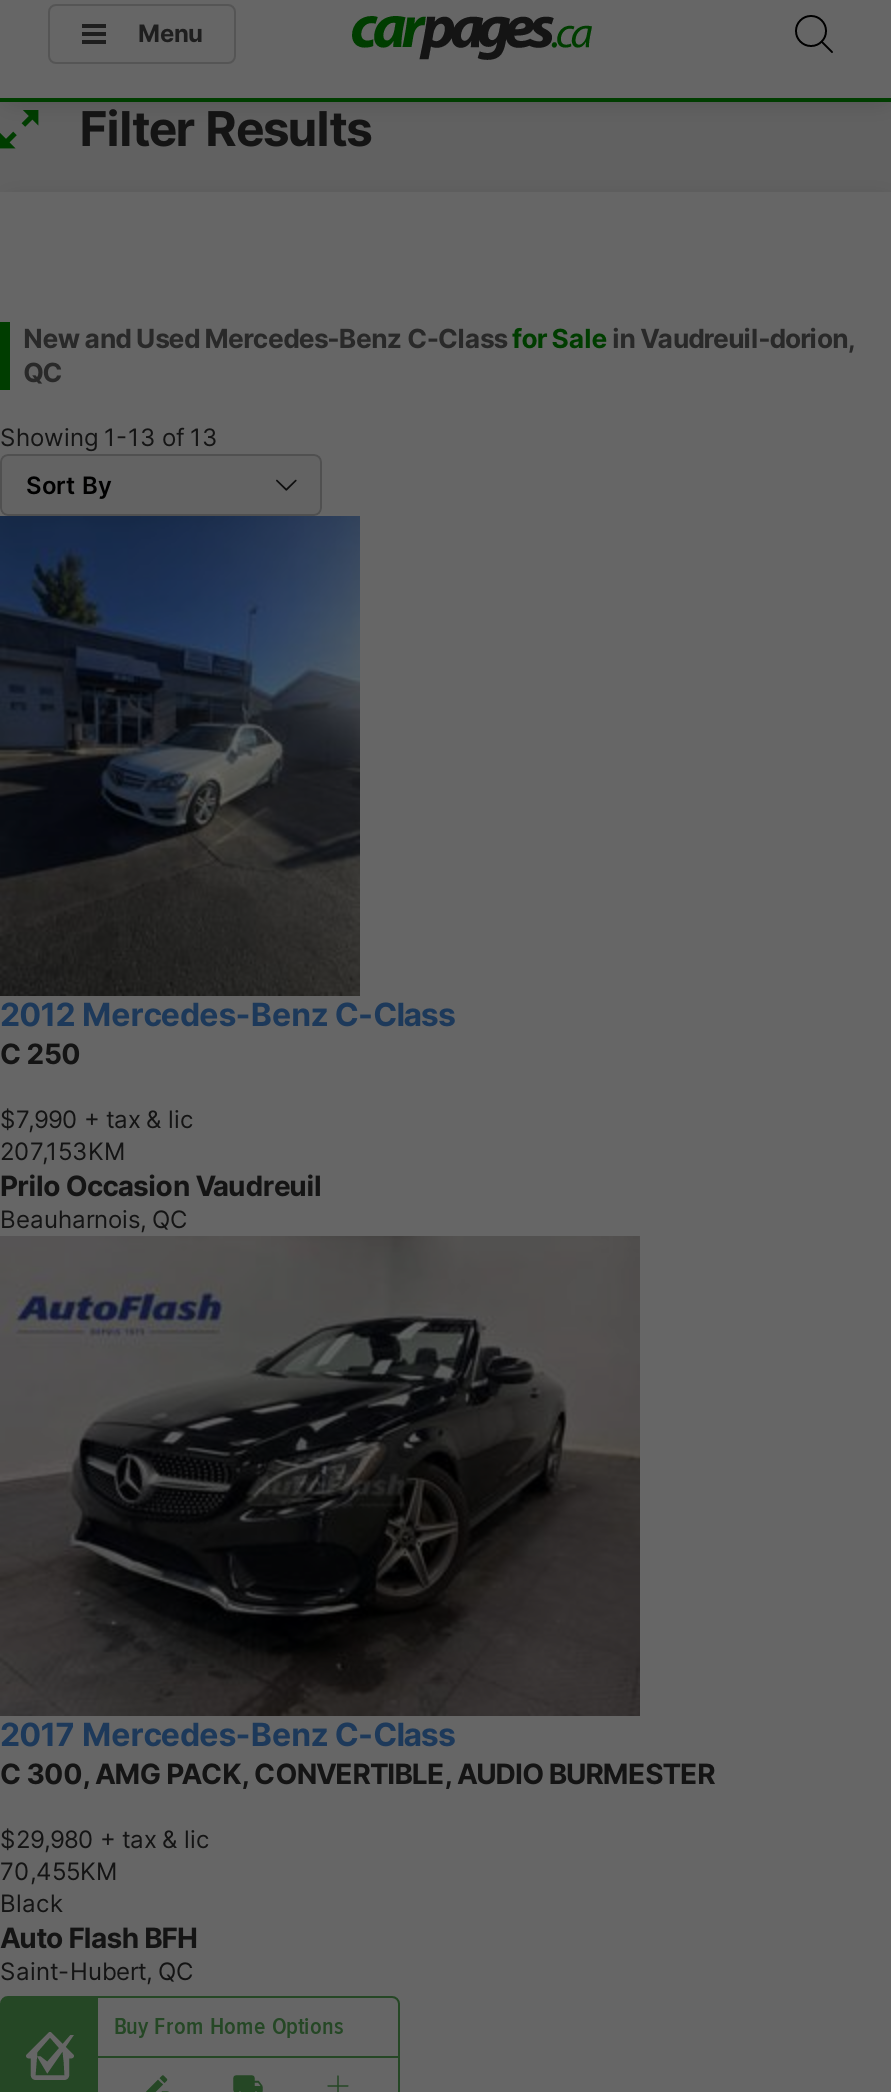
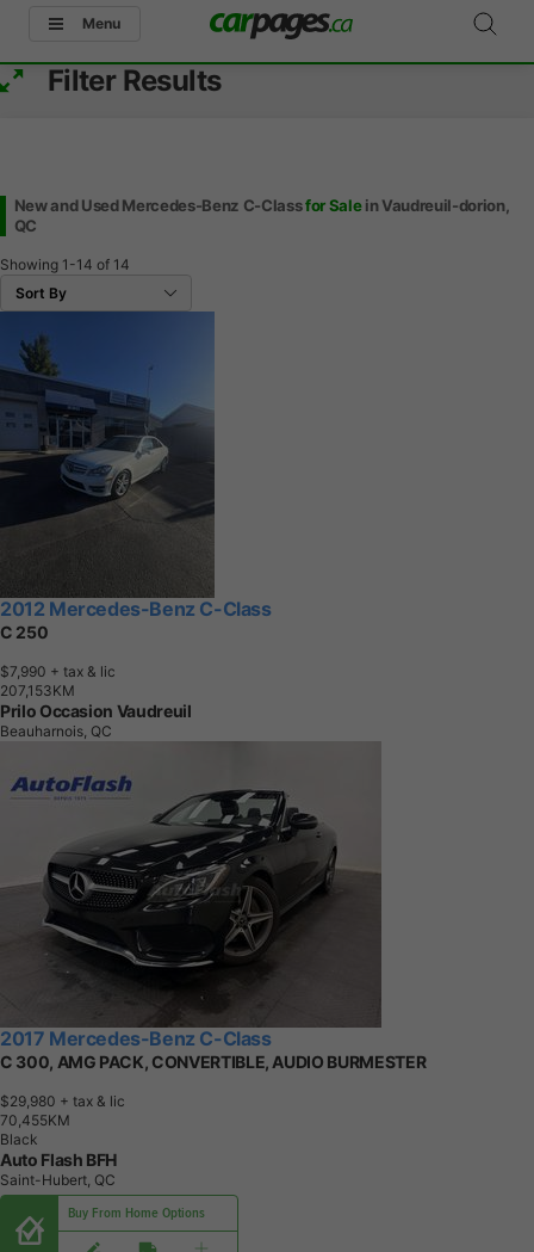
- Showing 1-13 of 13
+ Showing 1-14 of 14
